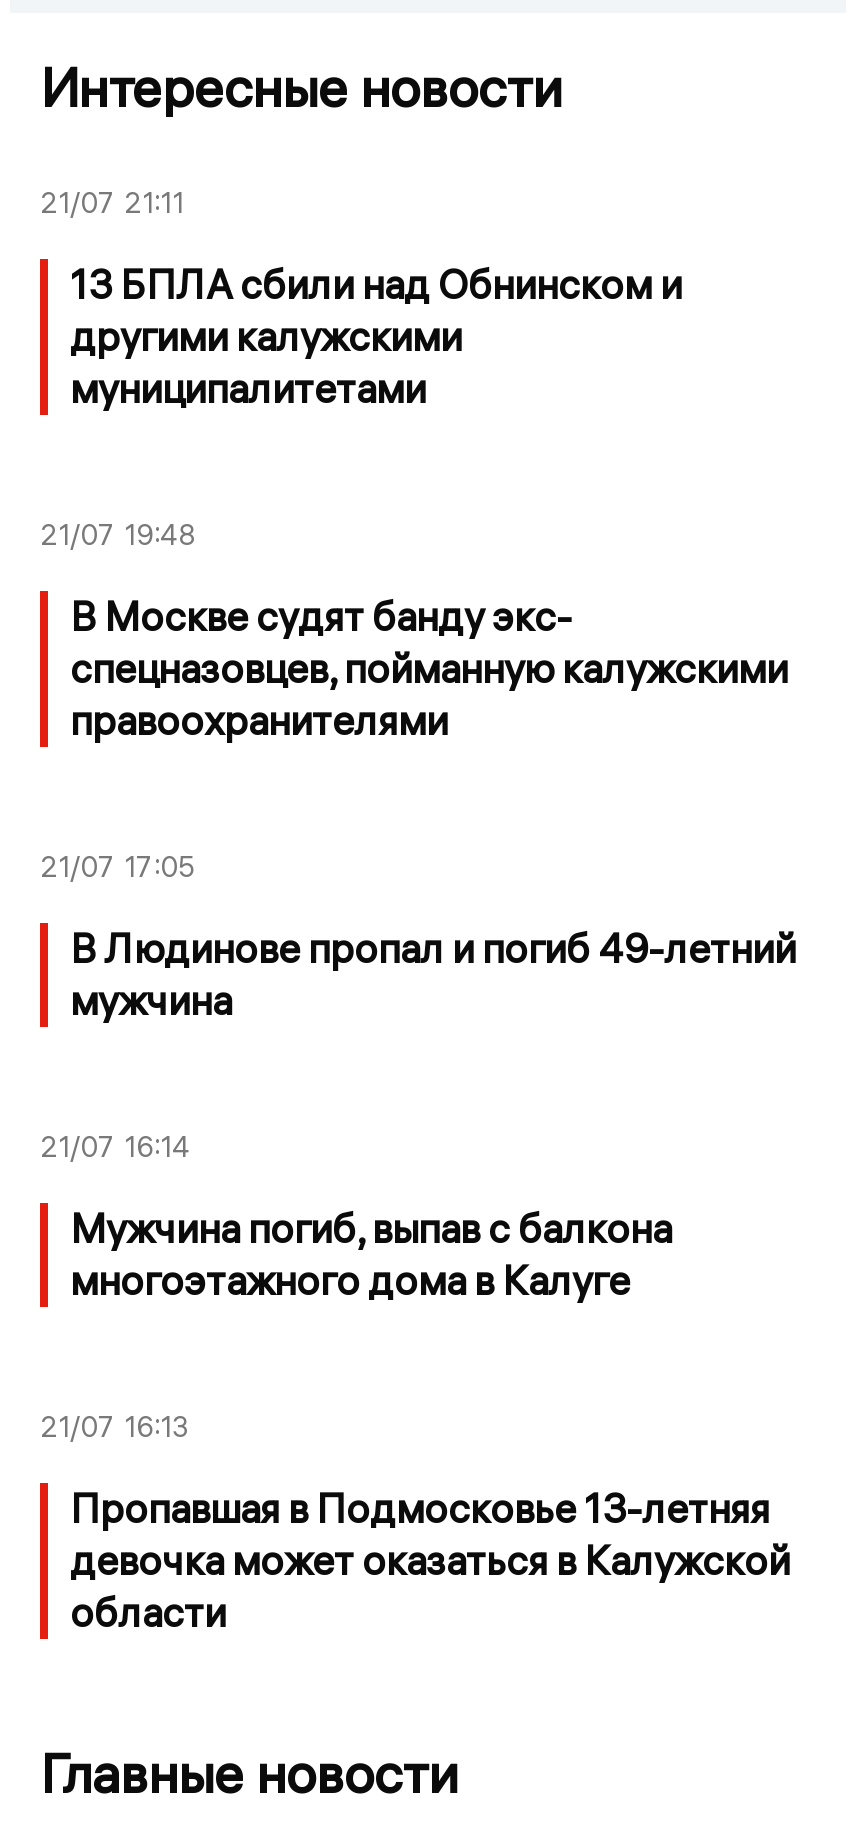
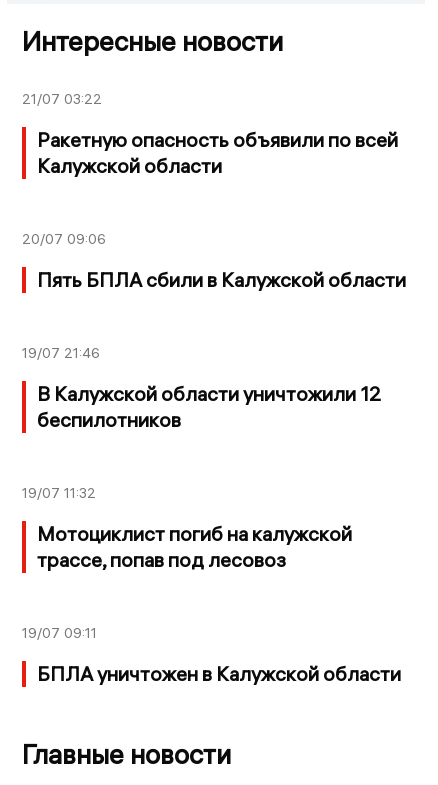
- 21/07 21:11
+ 21/07 03:22

- 13 БПЛА сбили над Обнинском и
- другими калужскими
- муниципалитетами
+ Ракетную опасность объявили по всей
+ Калужской области

- 21/07 19:48
+ 20/07 09:06

- В Москве судят банду экс-
- спецназовцев, пойманную калужскими
- правоохранителями
+ Пять БПЛА сбили в Калужской области

- 21/07 17:05
+ 19/07 21:46

- В Людинове пропал и погиб 49-летний
- мужчина
+ В Калужской области уничтожили 12
+ беспилотников

- 21/07 16:14
+ 19/07 11:32

- Мужчина погиб, выпав с балкона
- многоэтажного дома в Калуге
+ Мотоциклист погиб на калужской
+ трассе, попав под лесовоз

- 21/07 16:13
+ 19/07 09:11

- Пропавшая в Подмосковье 13-летняя
- девочка может оказаться в Калужской
- области
+ БПЛА уничтожен в Калужской области
